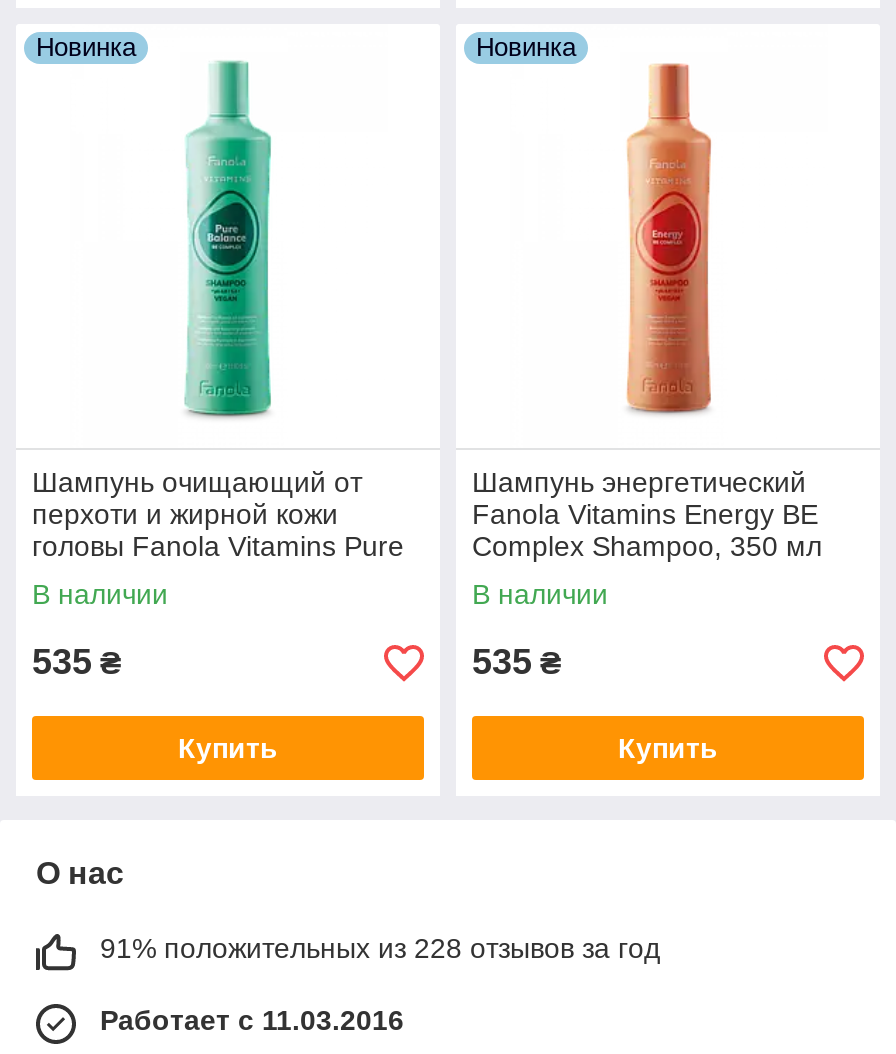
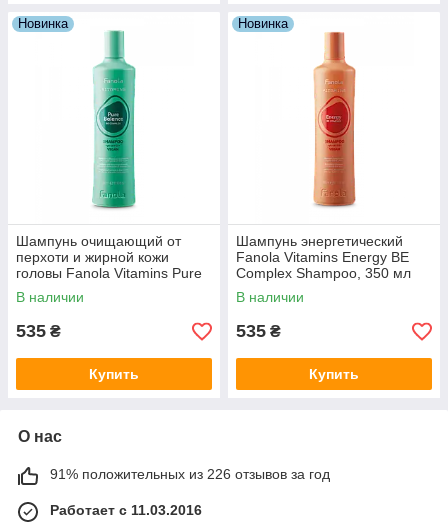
- 91% положительных из 228 отзывов за год
+ 91% положительных из 226 отзывов за год
